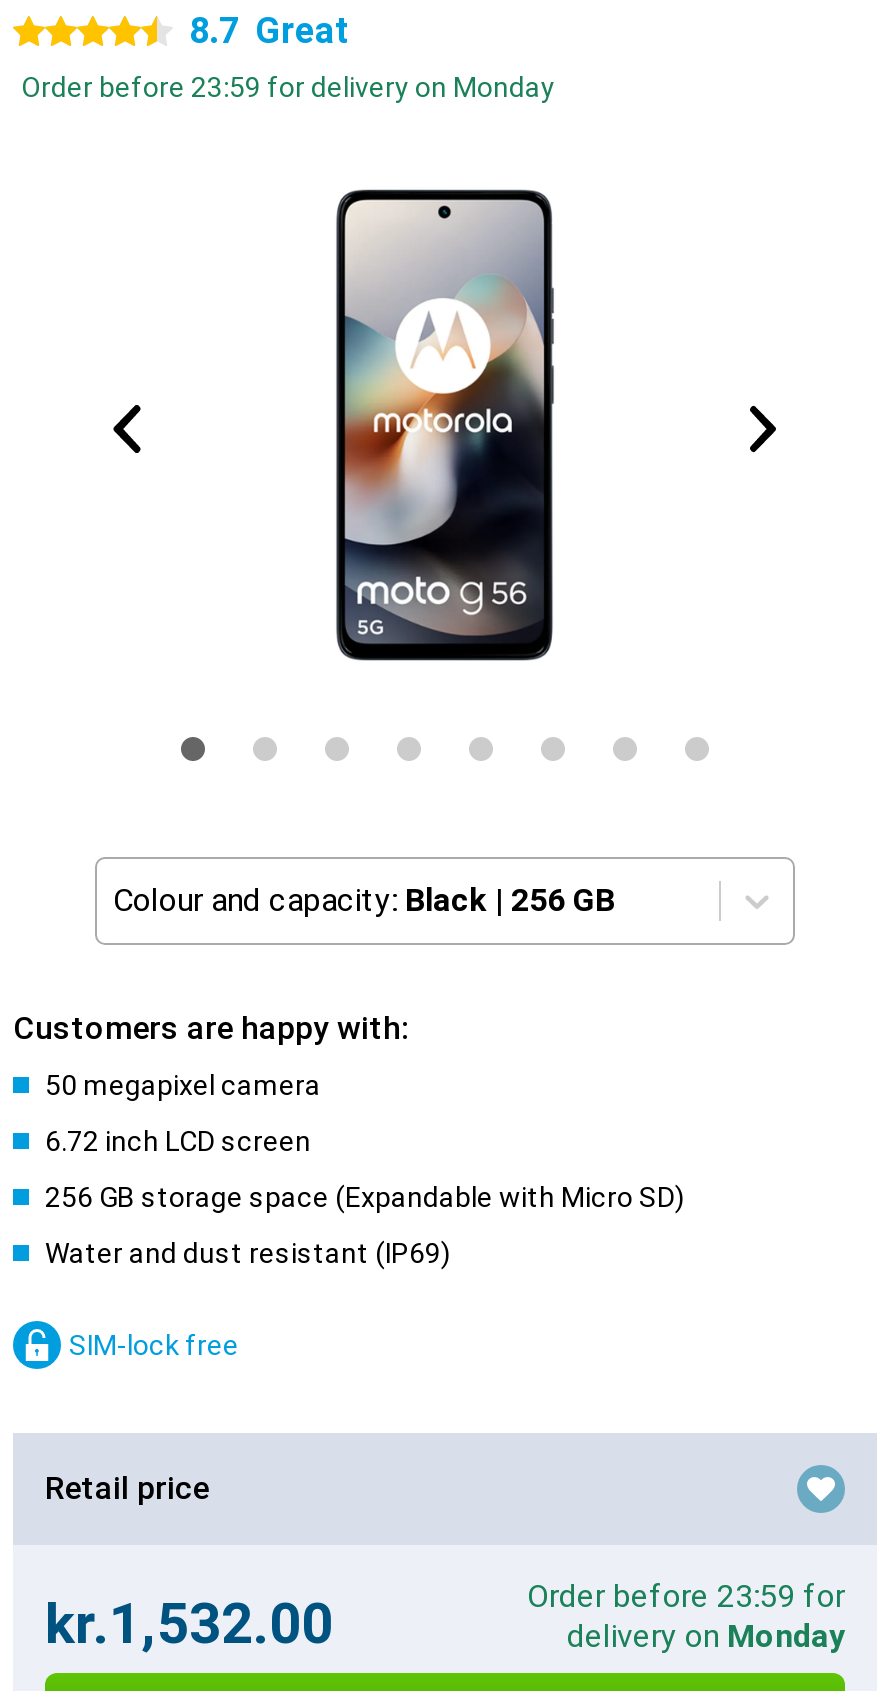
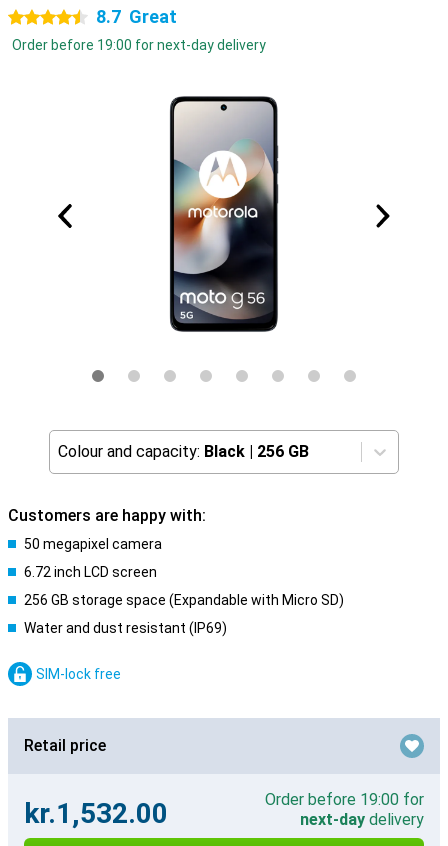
- Order before 23:59 for delivery on Monday
+ Order before 19:00 for next-day delivery

- Order before 23:59 for
- delivery on Monday
+ Order before 19:00 for
+ next-day delivery
